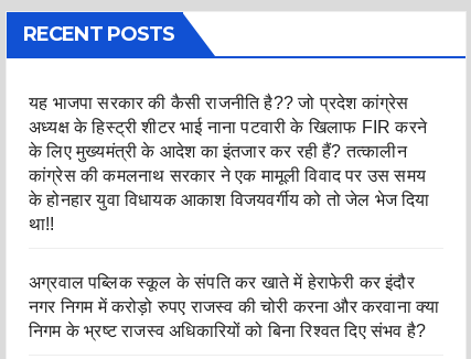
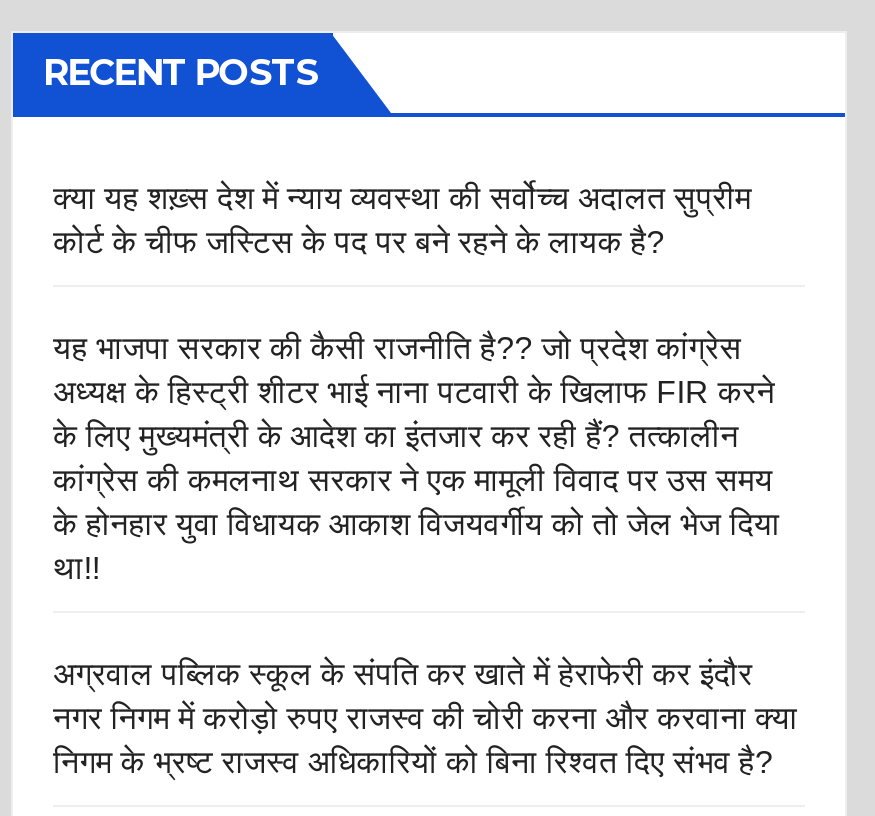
+ क्या यह शख़्स देश में न्याय व्यवस्था की सर्वोच्च अदालत सुप्रीम
+ कोर्ट के चीफ जस्टिस के पद पर बने रहने के लायक है?
